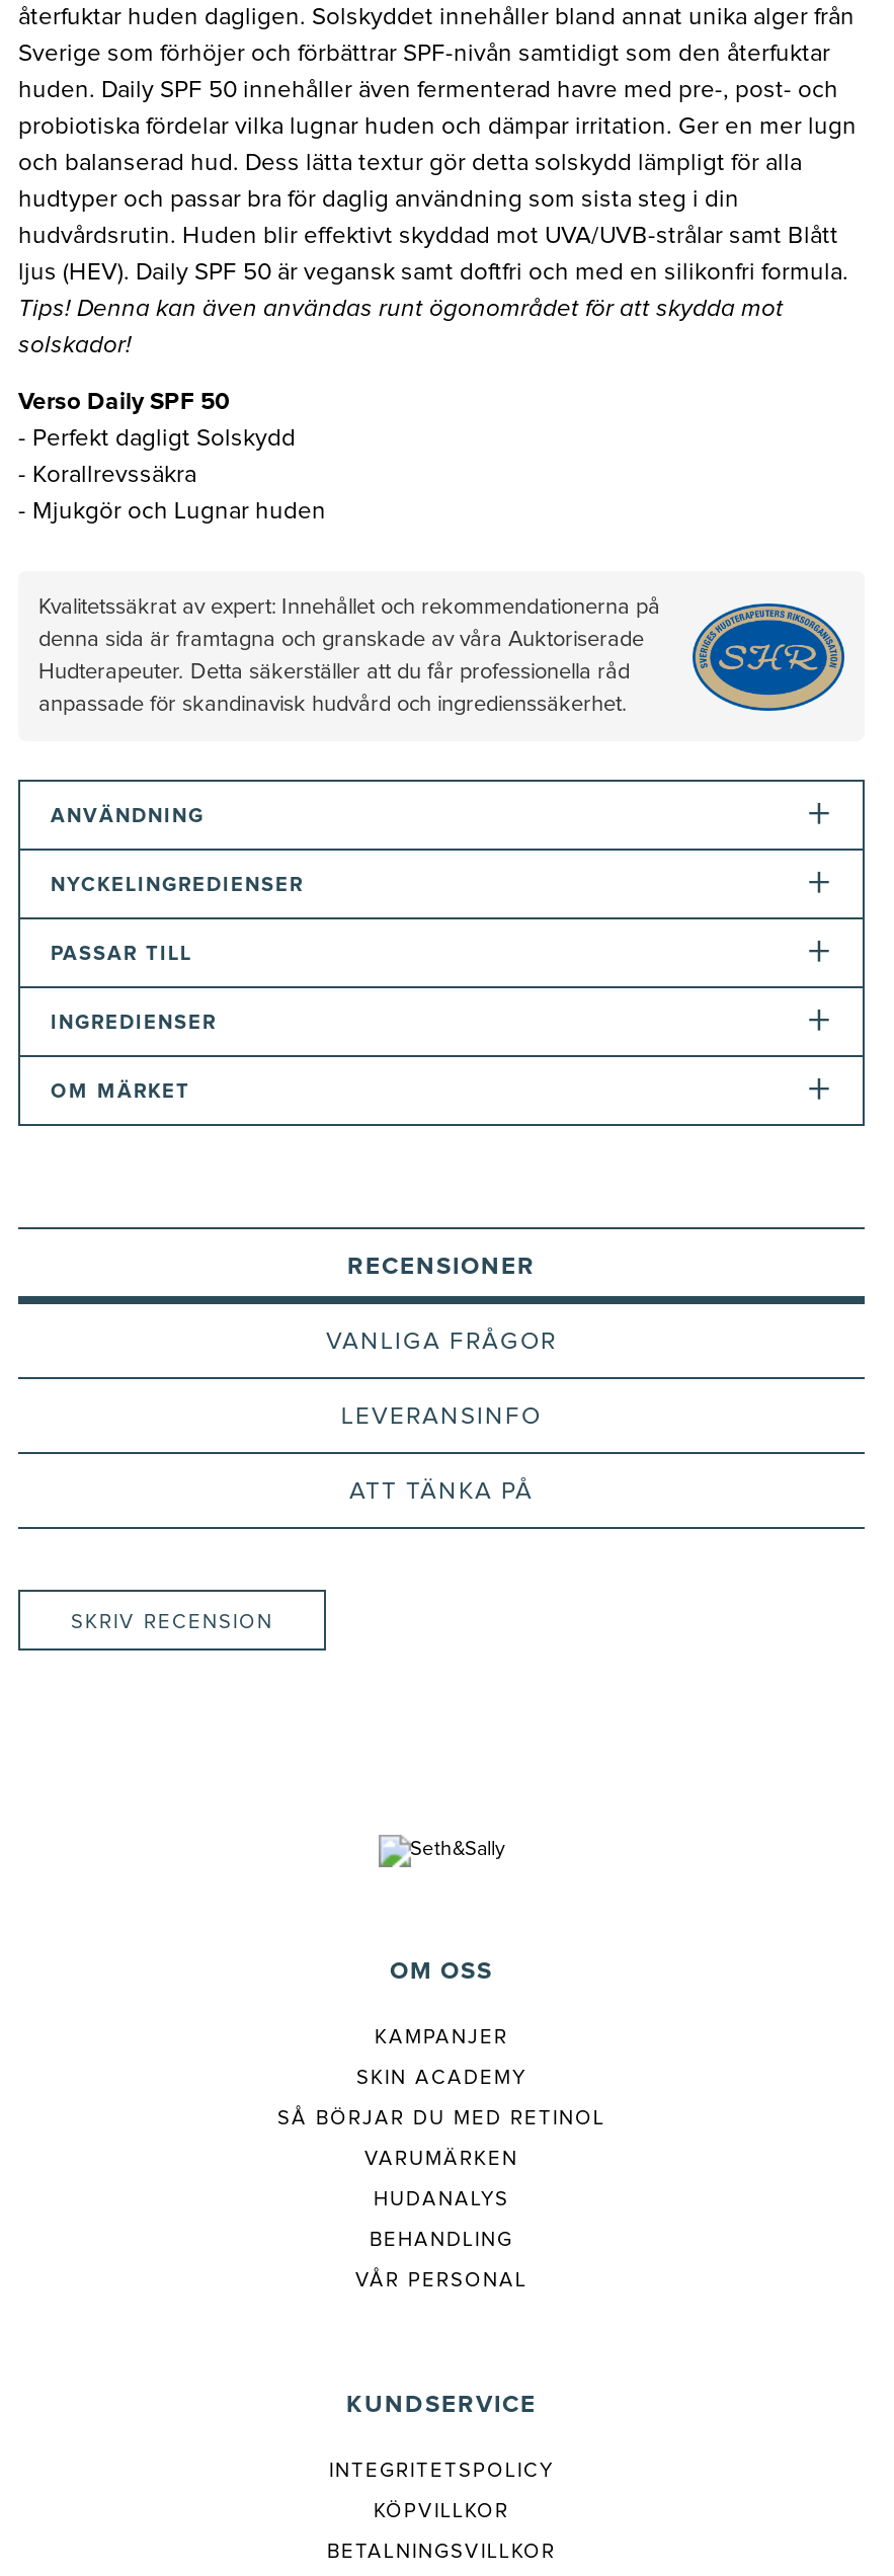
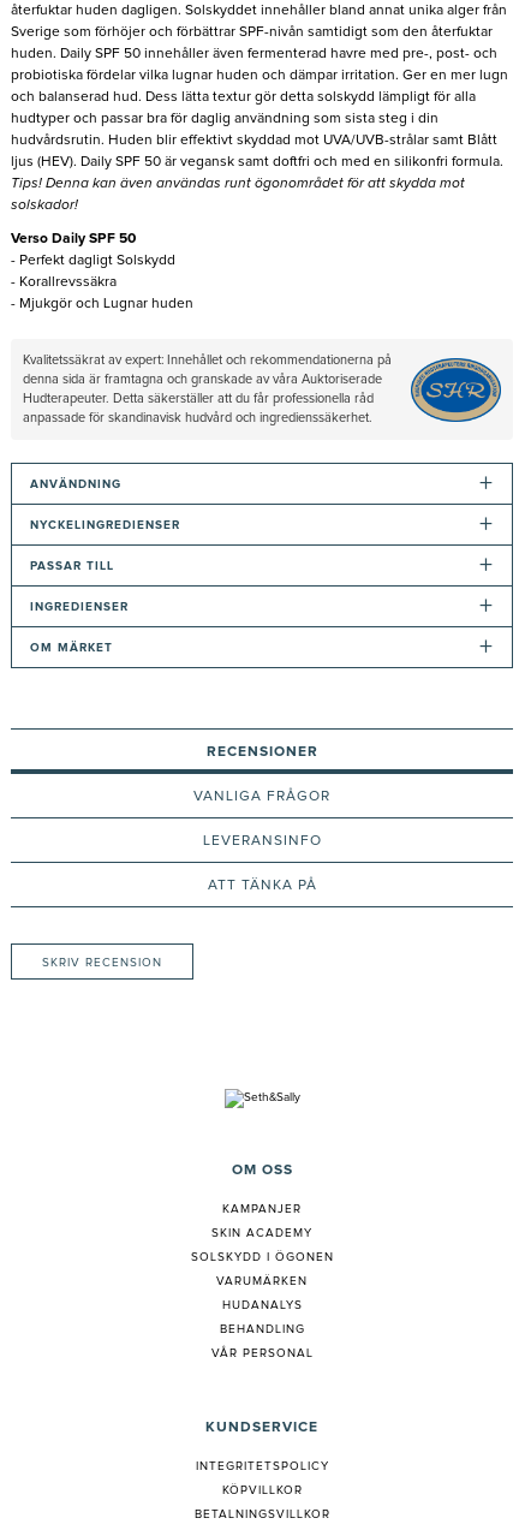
- SÅ BÖRJAR DU MED RETINOL
+ SOLSKYDD I ÖGONEN
